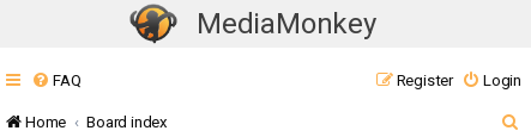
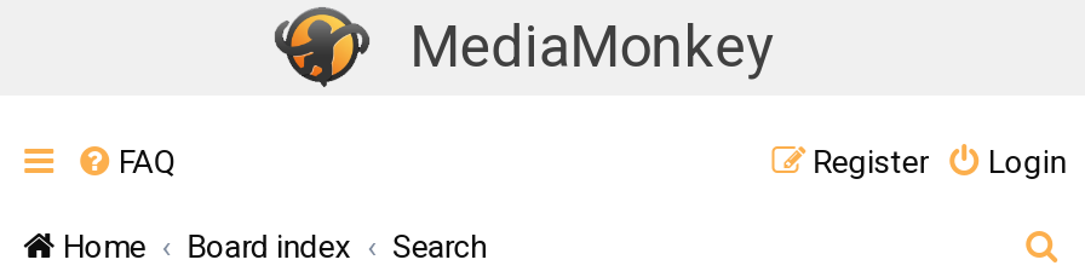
+ Search
